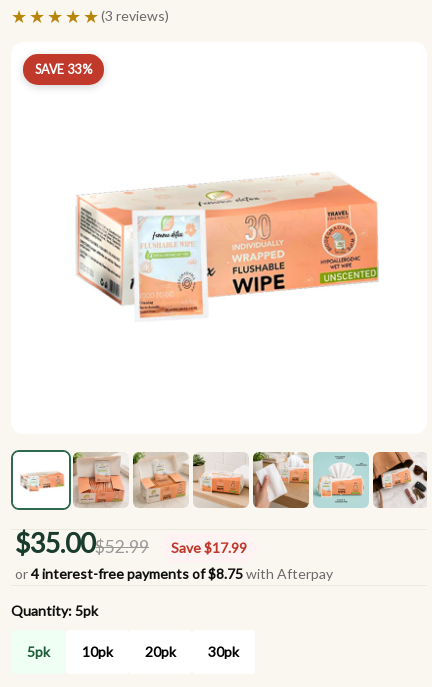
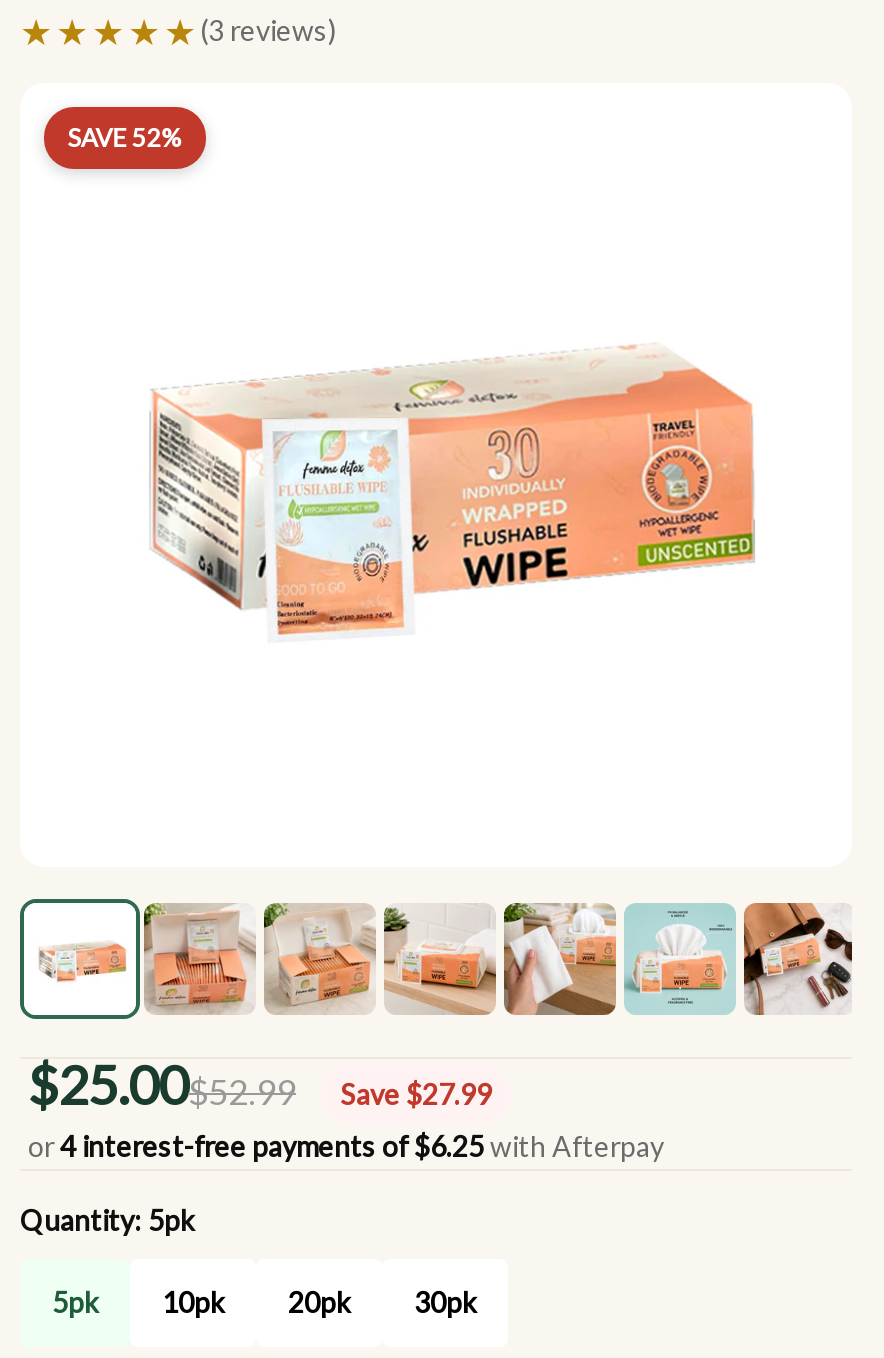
- SAVE 33%
+ SAVE 52%

- $35.00$52.99
+ $25.00$52.99

- Save $17.99
+ Save $27.99

- or 4 interest-free payments of $8.75 with Afterpay
+ or 4 interest-free payments of $6.25 with Afterpay
